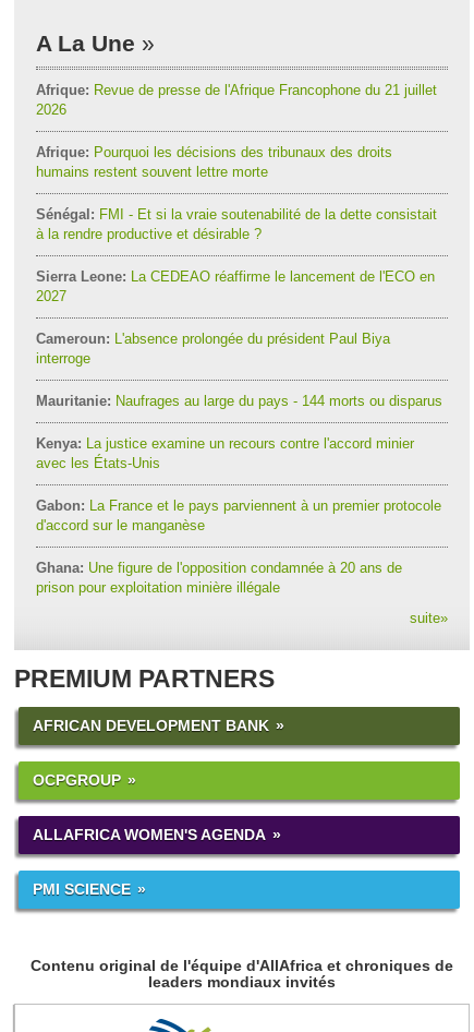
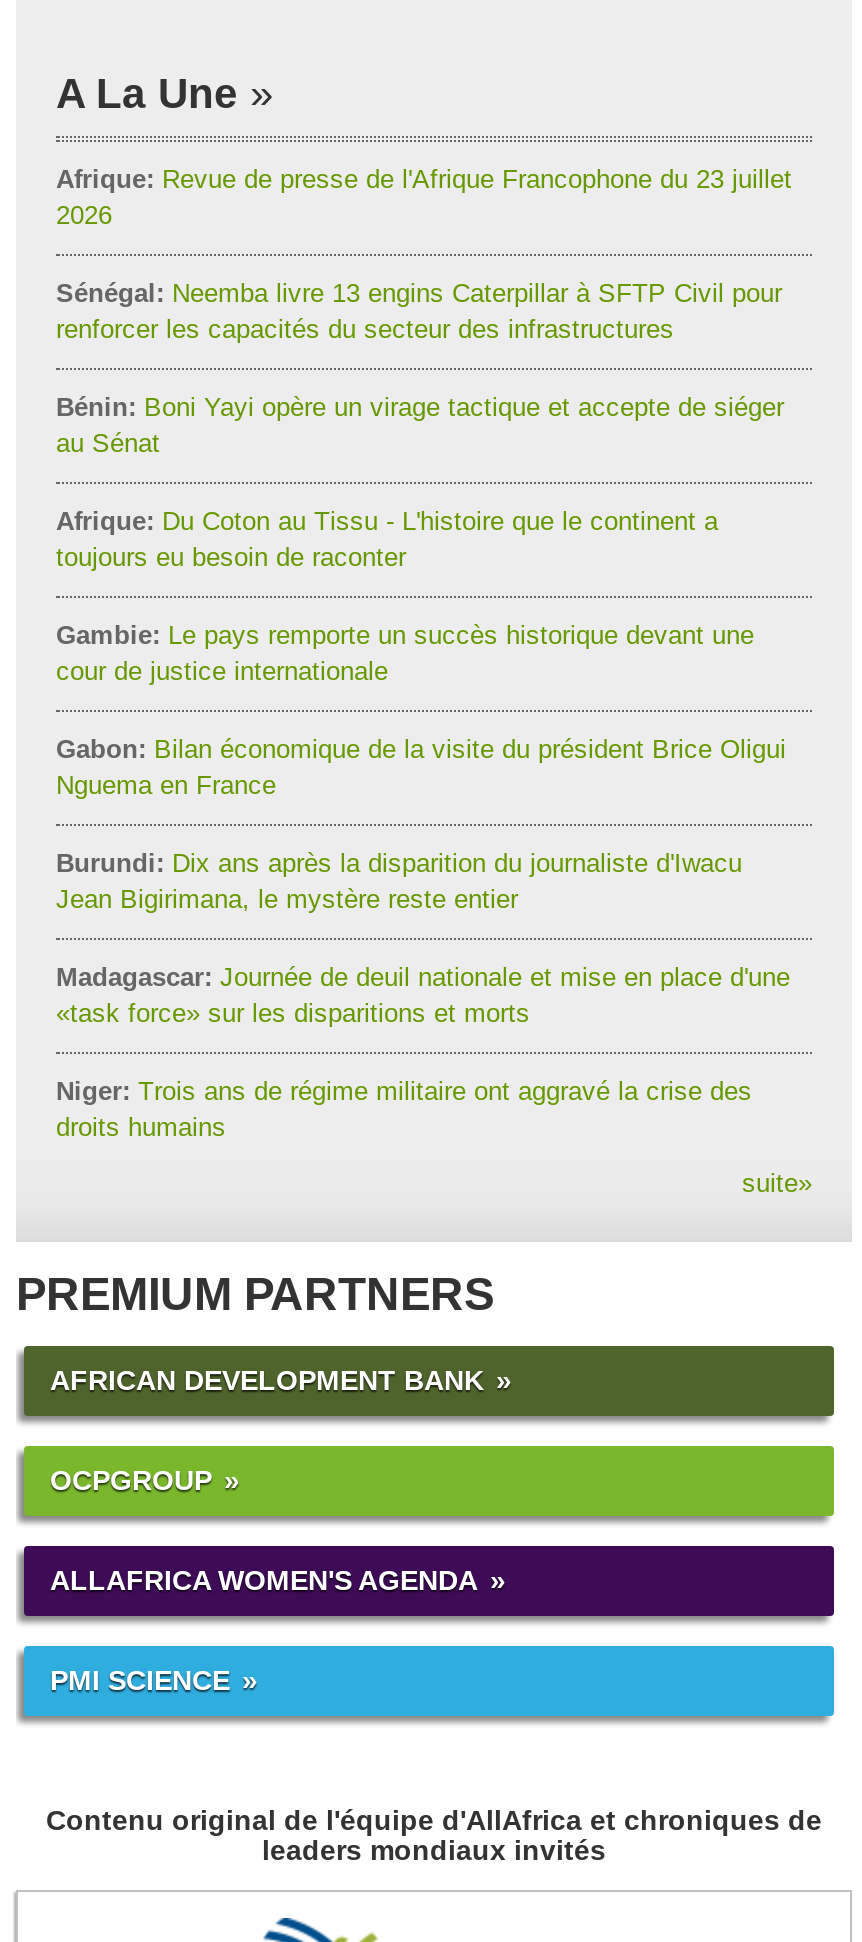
- Afrique: Revue de presse de l'Afrique Francophone du 21 juillet
+ Afrique: Revue de presse de l'Afrique Francophone du 23 juillet

- Afrique: Pourquoi les décisions des tribunaux des droits
- humains restent souvent lettre morte
+ Sénégal: Neemba livre 13 engins Caterpillar à SFTP Civil pour
+ renforcer les capacités du secteur des infrastructures

- Sénégal: FMI - Et si la vraie soutenabilité de la dette consistait
- à la rendre productive et désirable ?
+ Bénin: Boni Yayi opère un virage tactique et accepte de siéger
+ au Sénat

- Sierra Leone: La CEDEAO réaffirme le lancement de l'ECO en
- 2027
+ Afrique: Du Coton au Tissu - L'histoire que le continent a
+ toujours eu besoin de raconter

- Cameroun: L'absence prolongée du président Paul Biya
- interroge
+ Gambie: Le pays remporte un succès historique devant une
+ cour de justice internationale

- Mauritanie: Naufrages au large du pays - 144 morts ou disparus
+ Gabon: Bilan économique de la visite du président Brice Oligui
+ Nguema en France

- Kenya: La justice examine un recours contre l'accord minier
- avec les États-Unis
+ Burundi: Dix ans après la disparition du journaliste d'Iwacu
+ Jean Bigirimana, le mystère reste entier

- Gabon: La France et le pays parviennent à un premier protocole
- d'accord sur le manganèse
+ Madagascar: Journée de deuil nationale et mise en place d'une
+ «task force» sur les disparitions et morts

- Ghana: Une figure de l'opposition condamnée à 20 ans de
- prison pour exploitation minière illégale
+ Niger: Trois ans de régime militaire ont aggravé la crise des
+ droits humains
